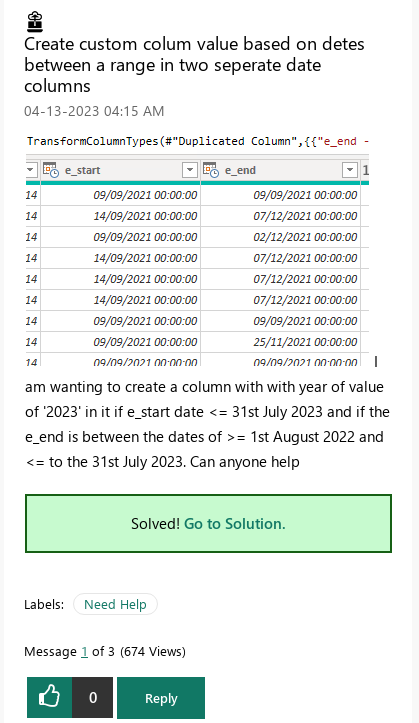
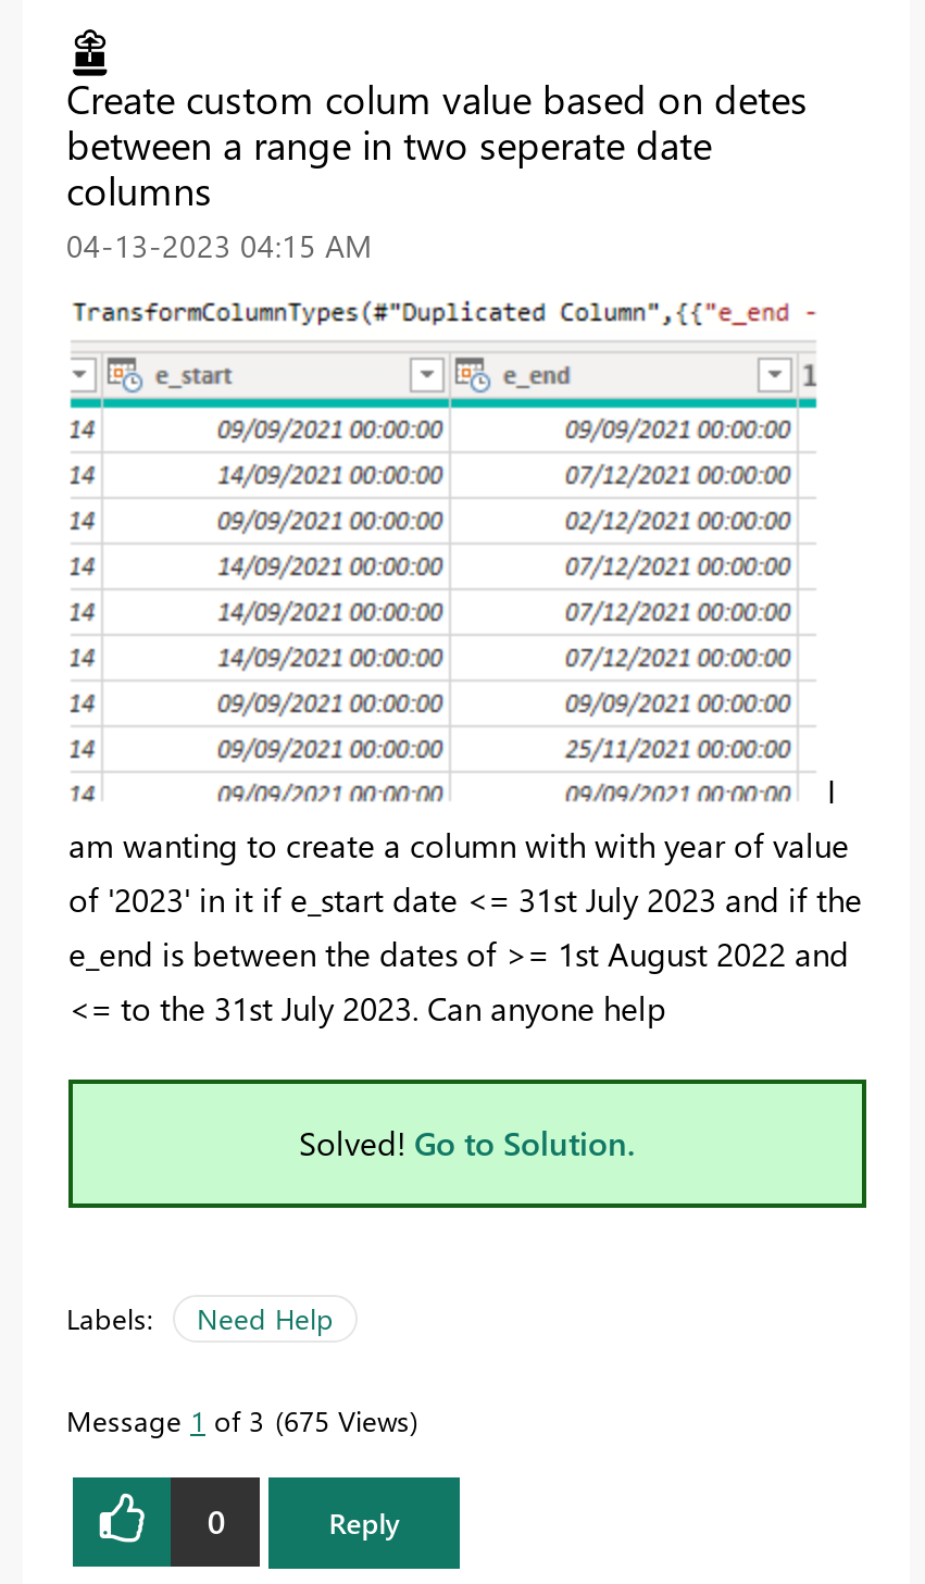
- Message 1 of 3 674 Views
+ Message 1 of 3 675 Views
